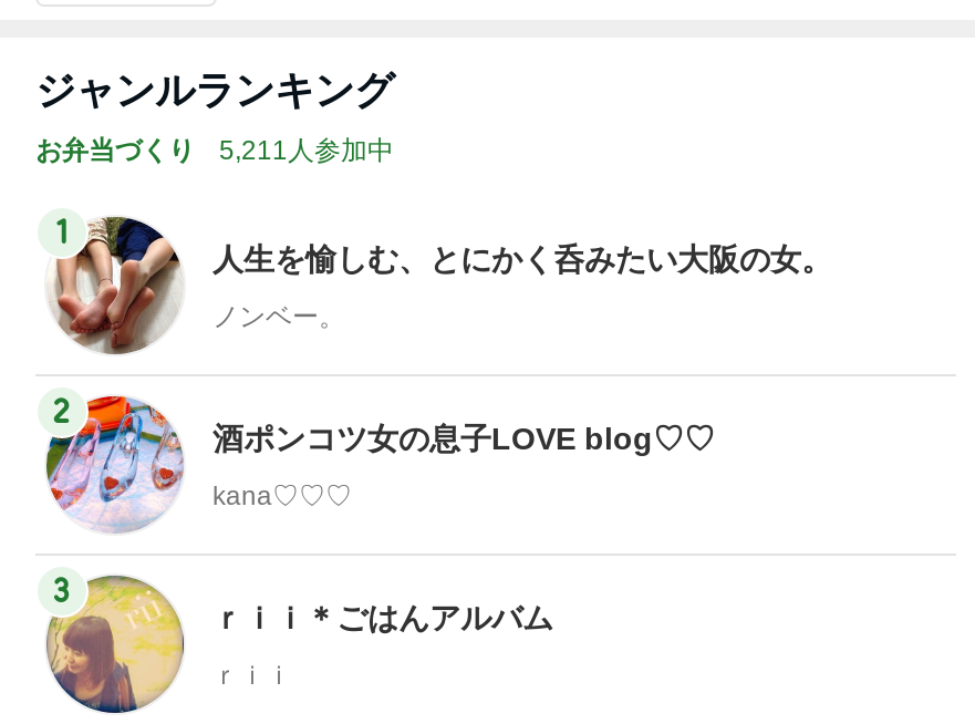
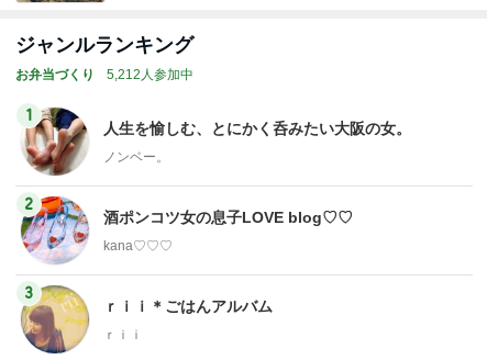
- お弁当づくり 5,211人参加中
+ お弁当づくり 5,212人参加中
